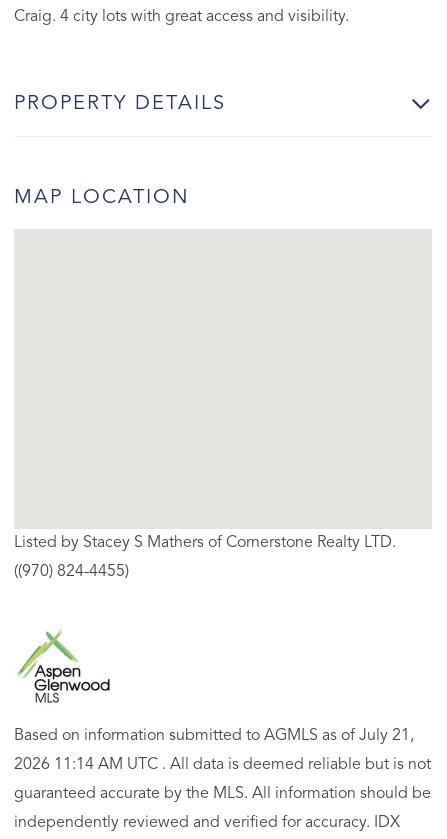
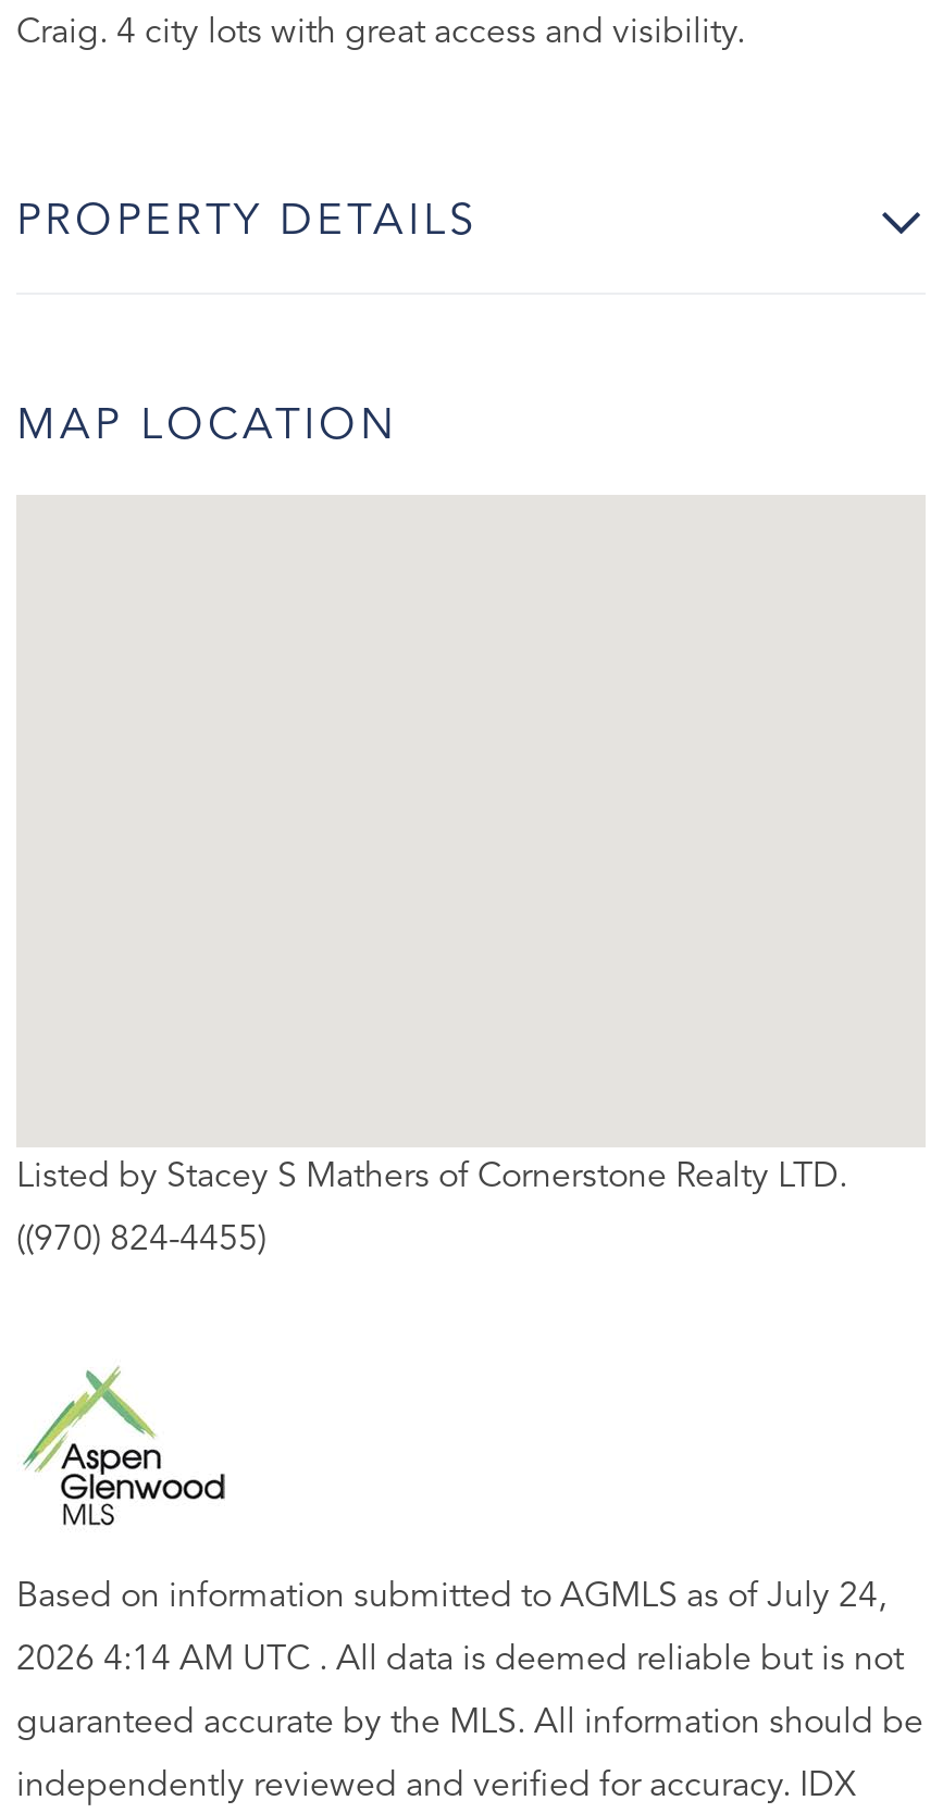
- Based on information submitted to AGMLS as of July 21,
+ Based on information submitted to AGMLS as of July 24,

- 2026 11:14 AM UTC . All data is deemed reliable but is not
+ 2026 4:14 AM UTC . All data is deemed reliable but is not
